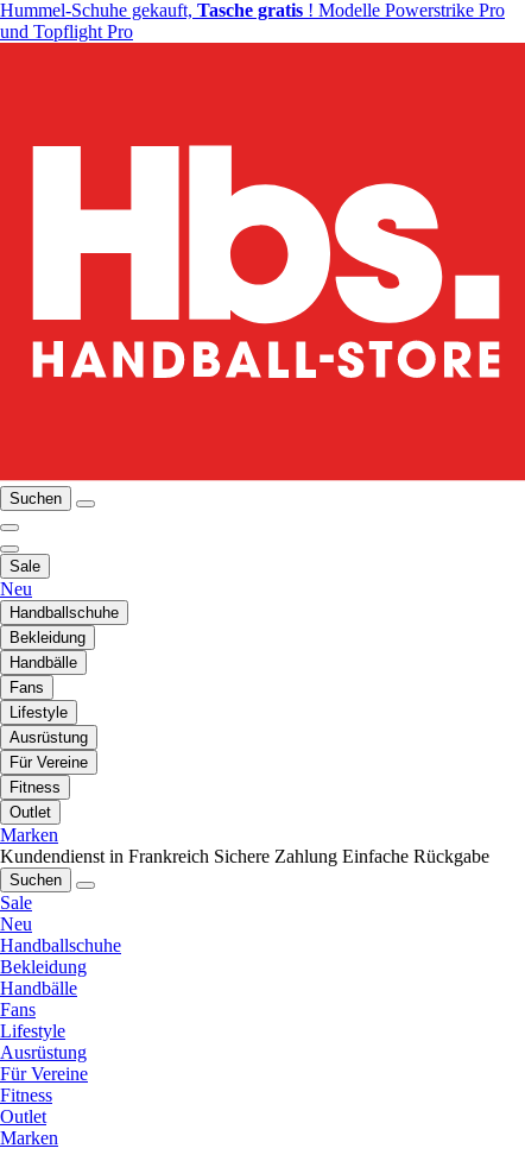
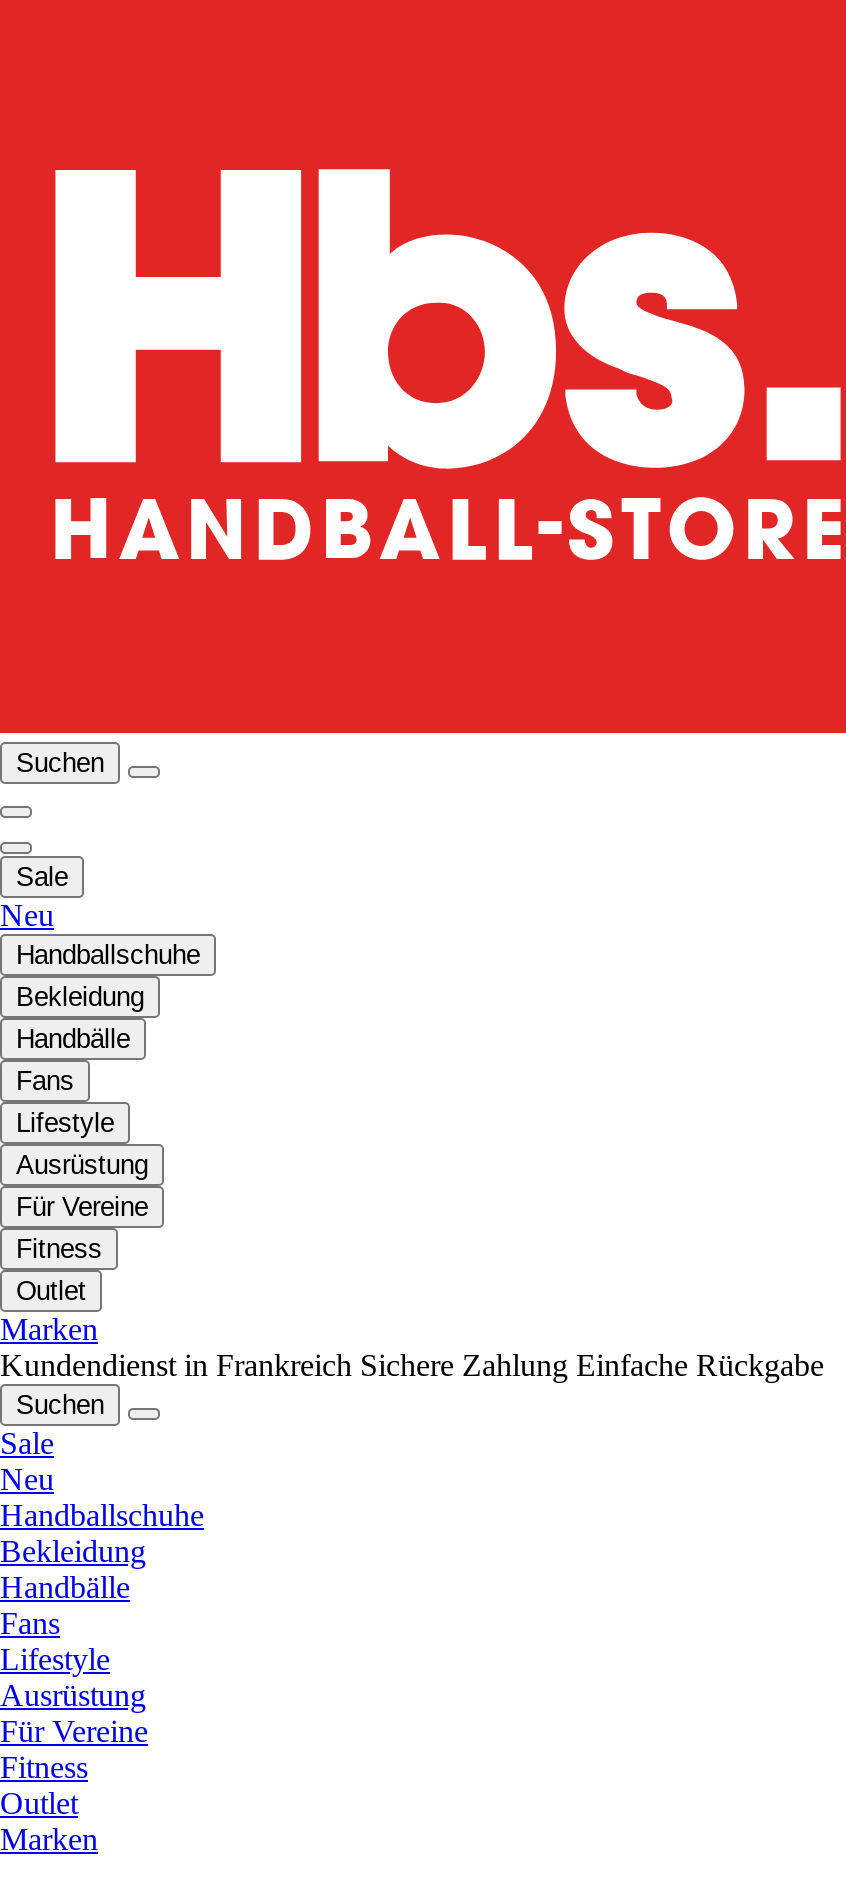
- Hummel-Schuhe gekauft, Tasche gratis! Modelle Powerstrike Pro
- und Topflight Pro
